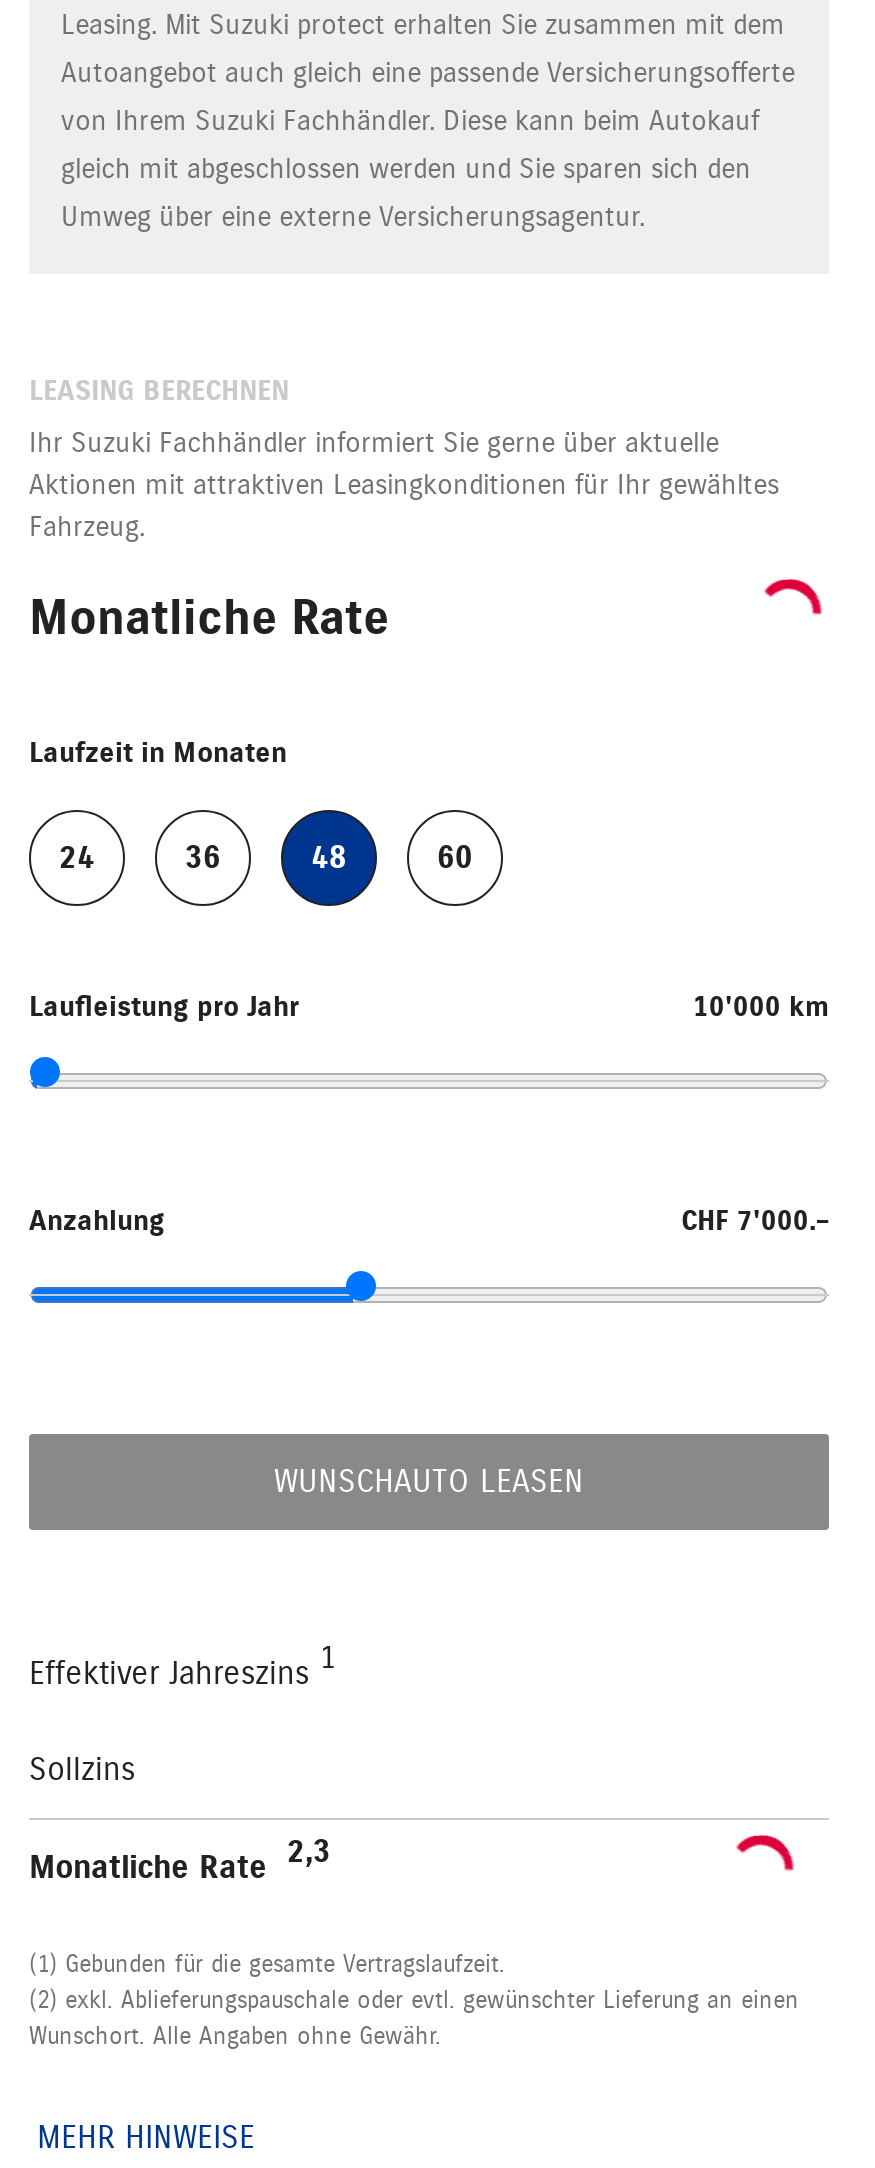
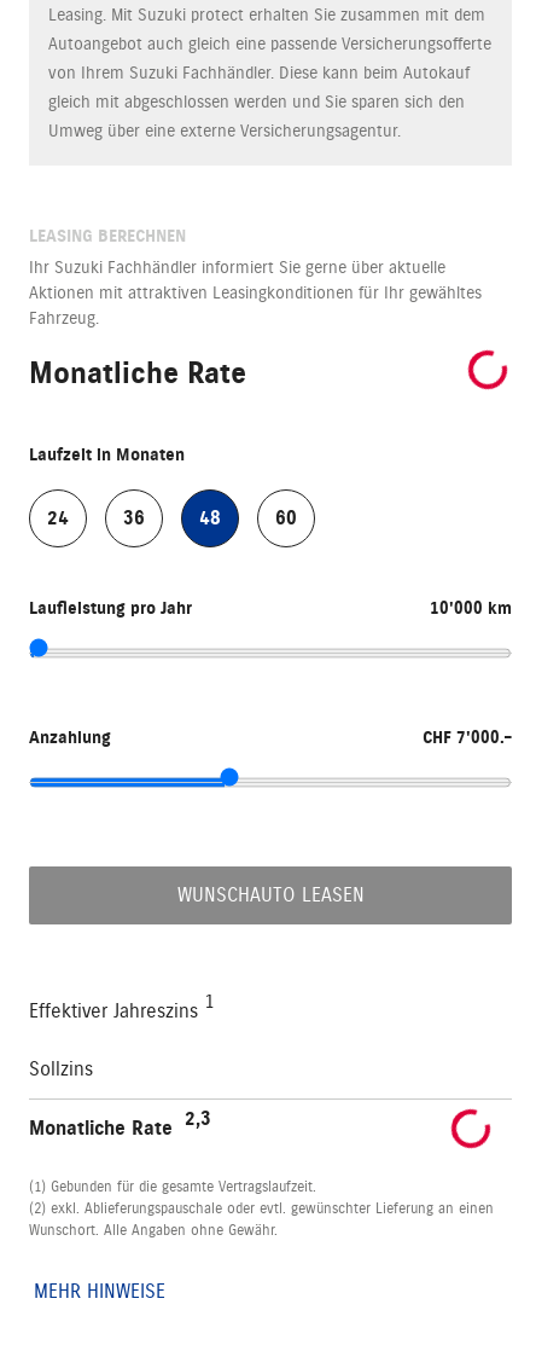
- [image]
+ [image]

- [image]
+ [image]
